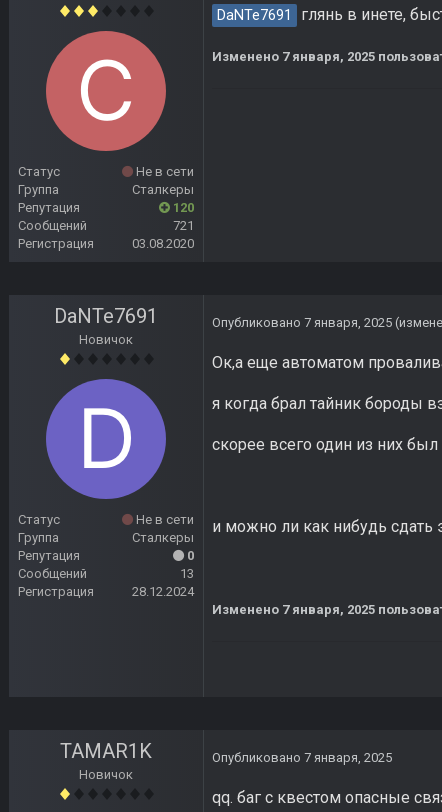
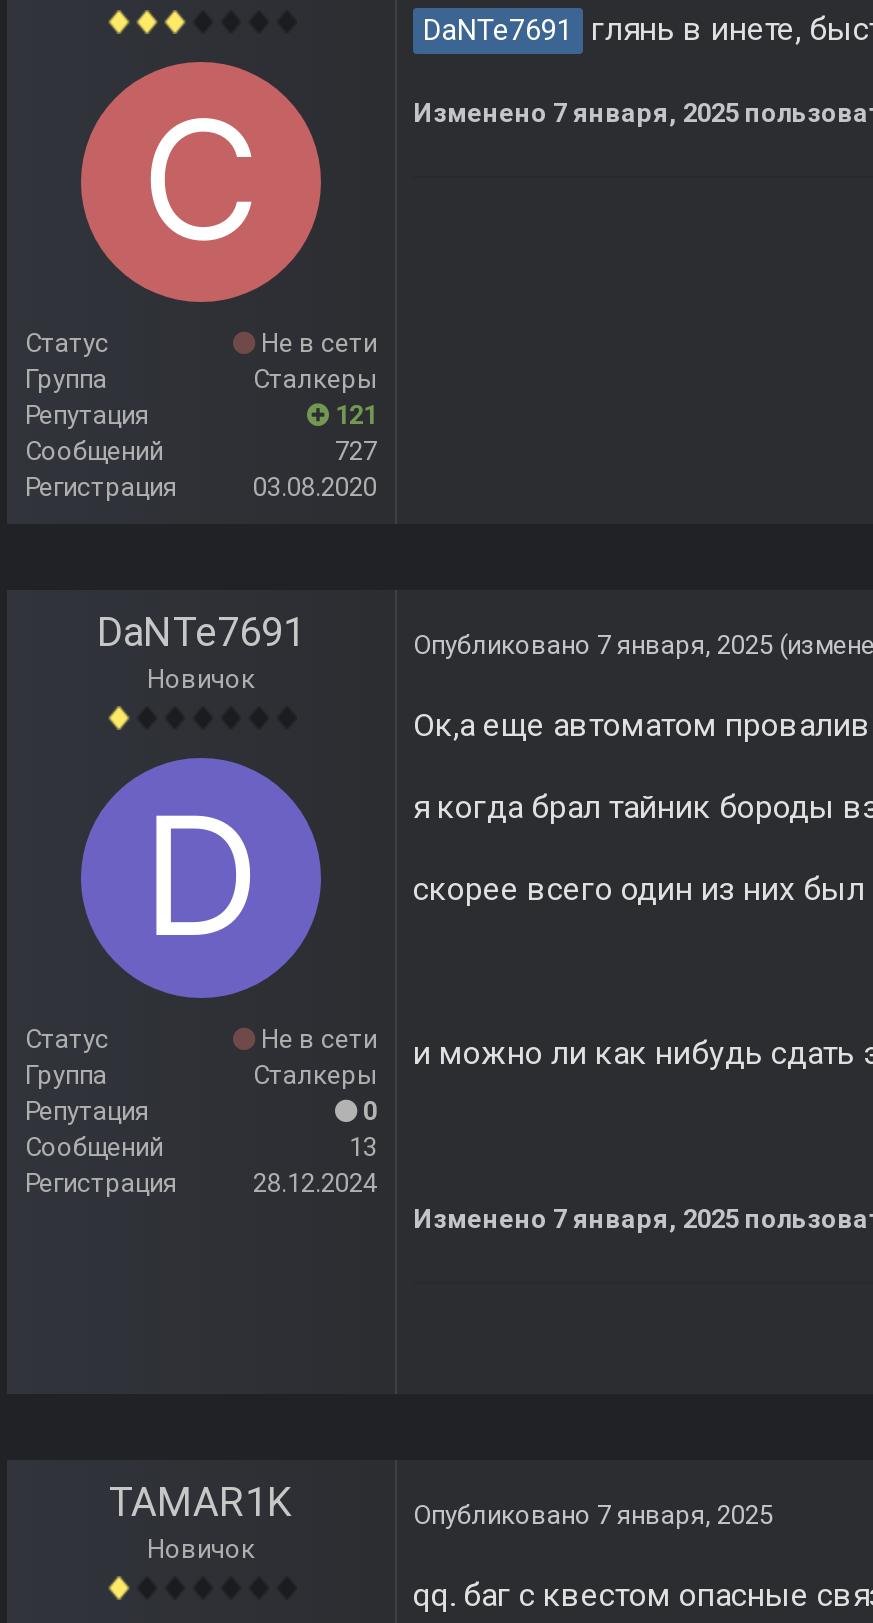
- 120
+ 121

- 721
+ 727
